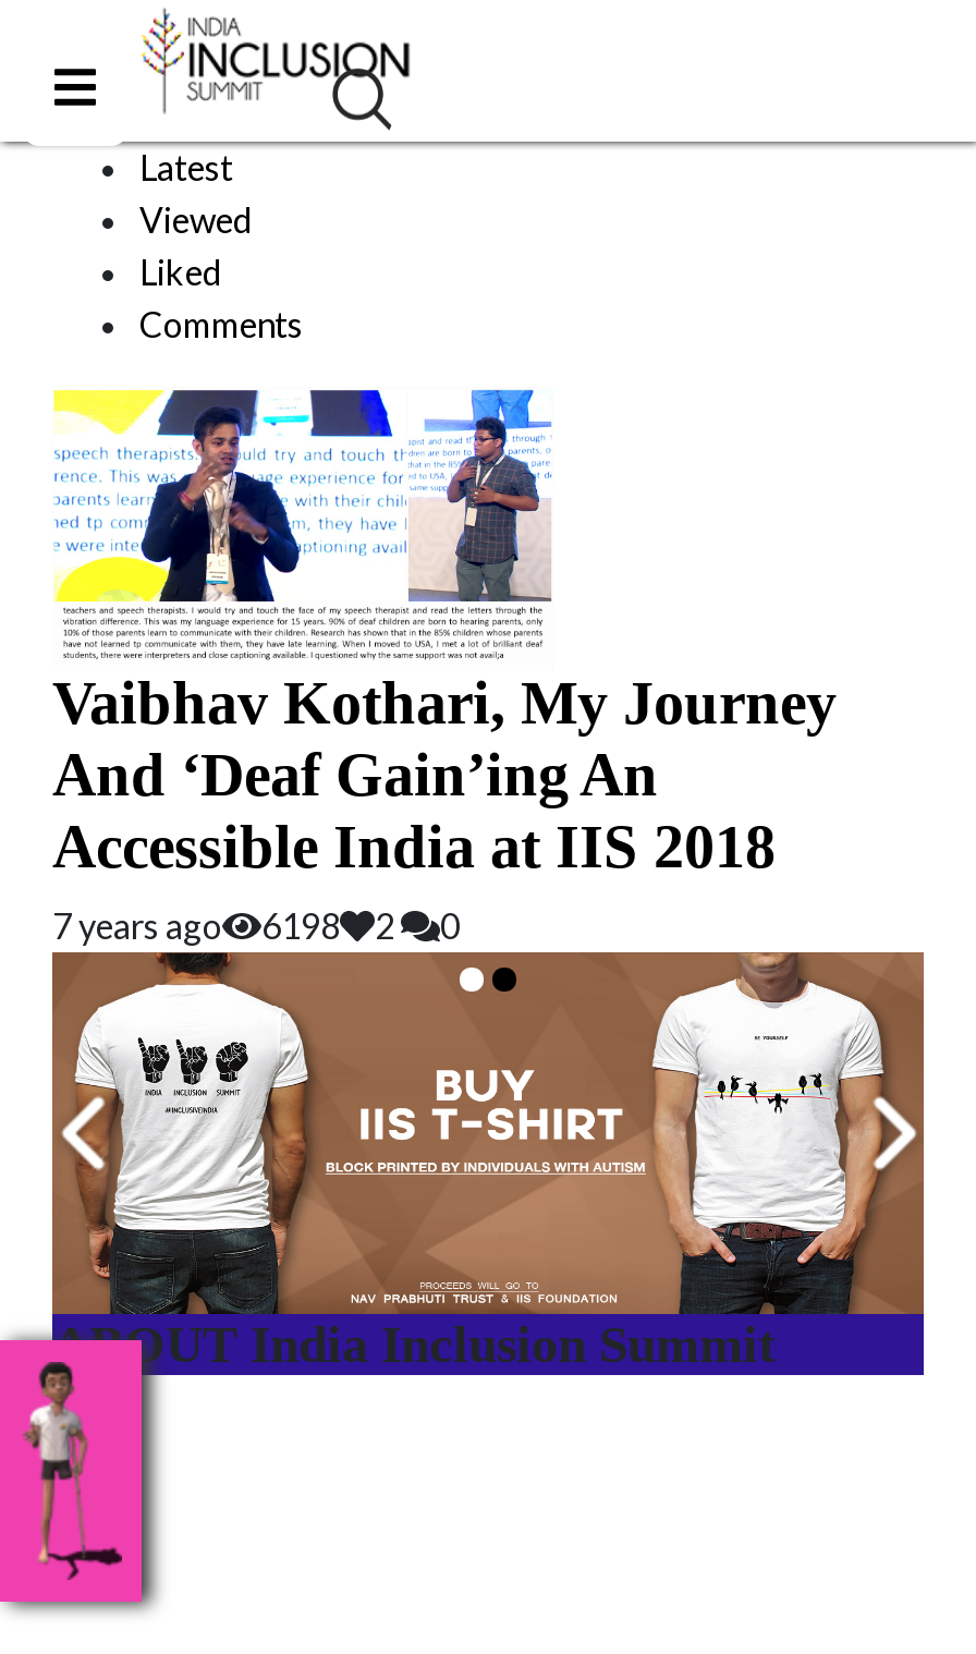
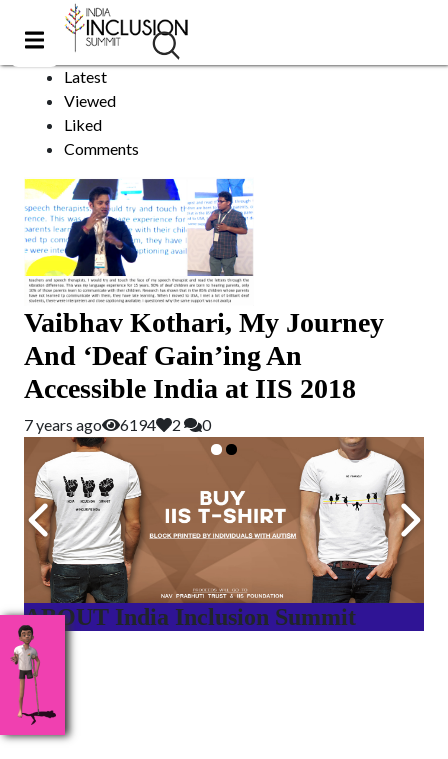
- 7 years ago 6198 2 0
+ 7 years ago 6194 2 0
